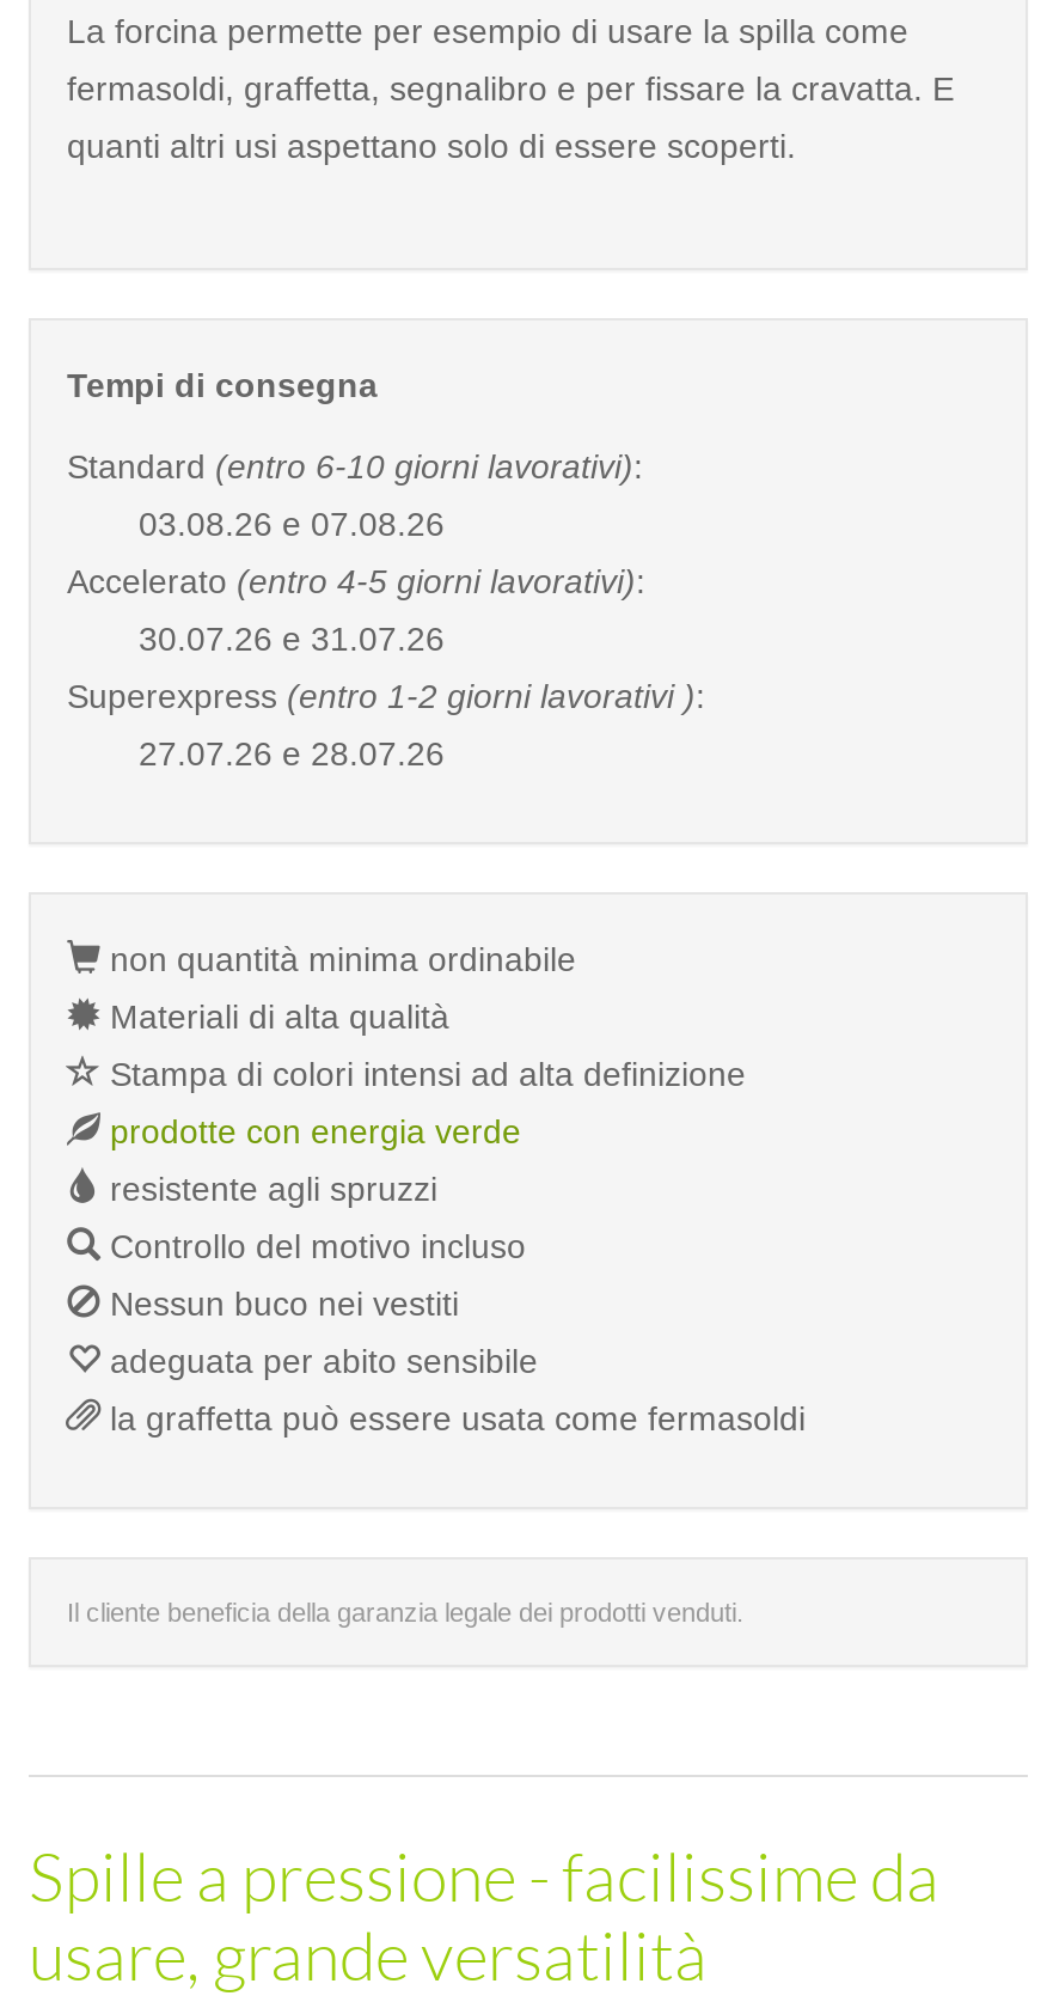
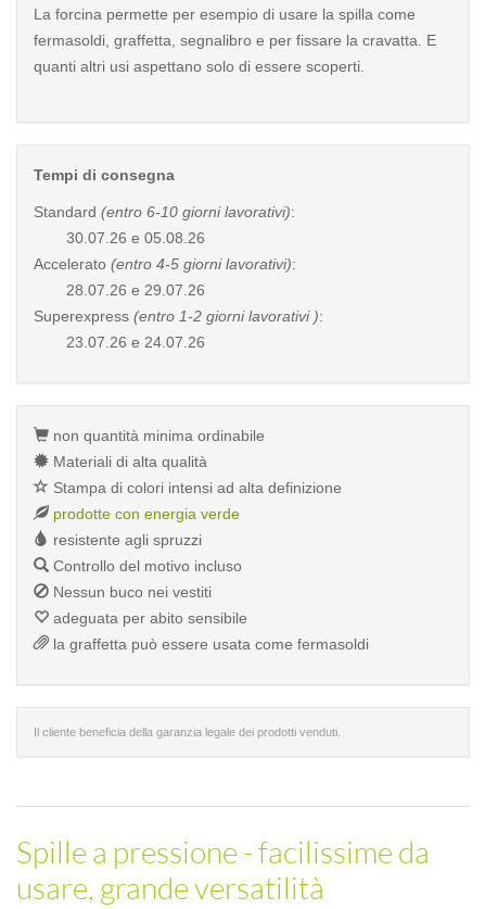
- 03.08.26 e 07.08.26
+ 30.07.26 e 05.08.26

- 30.07.26 e 31.07.26
+ 28.07.26 e 29.07.26

- 27.07.26 e 28.07.26
+ 23.07.26 e 24.07.26
